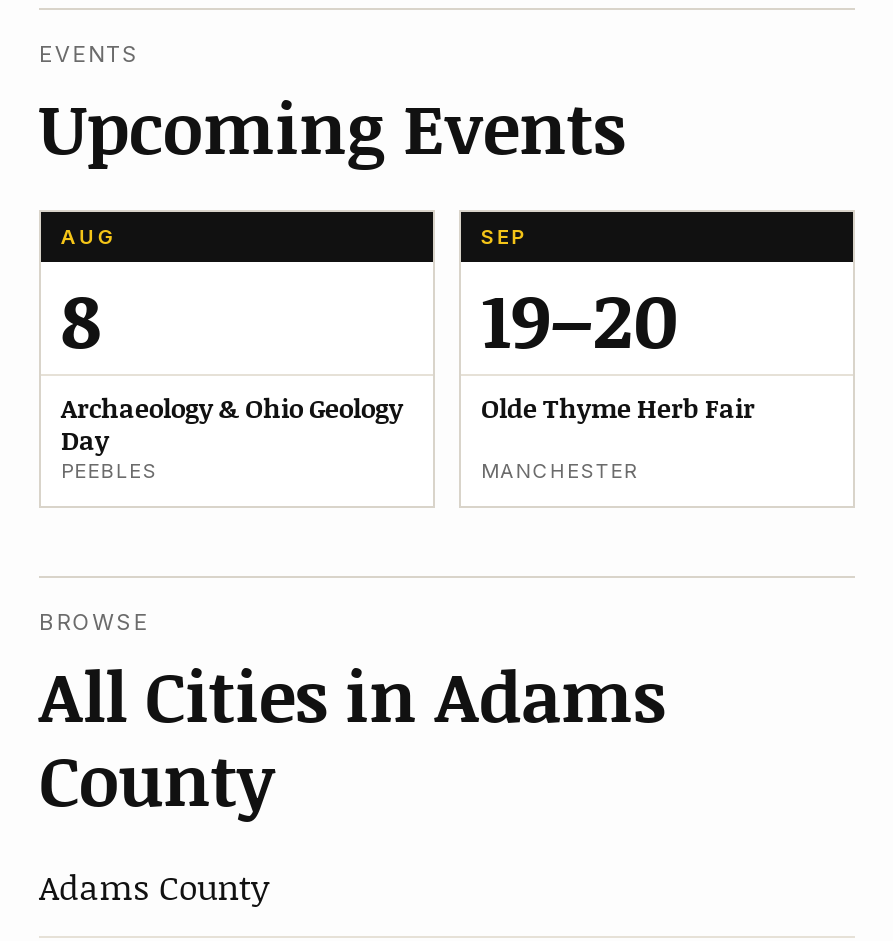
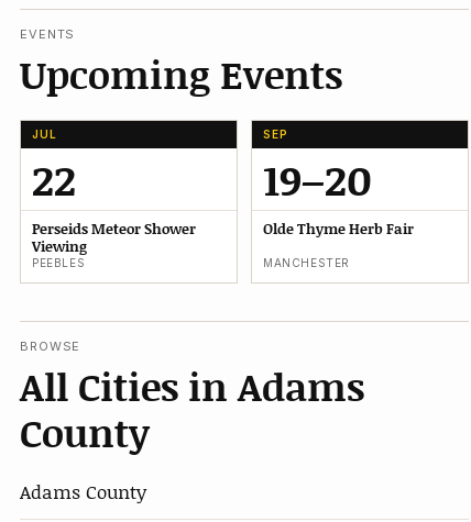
- AUG
- 8
- Archaeology & Ohio Geology
- Day
+ JUL
+ 22
+ Perseids Meteor Shower
+ Viewing
